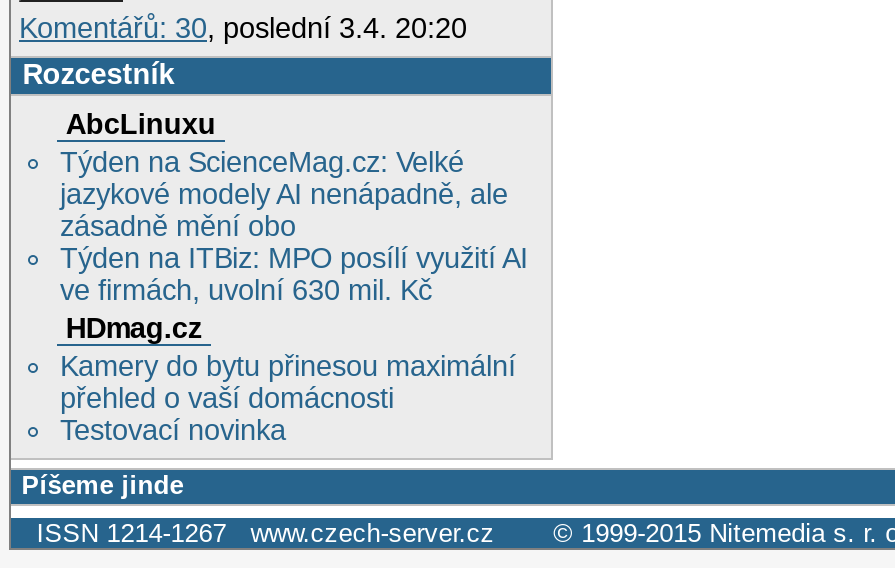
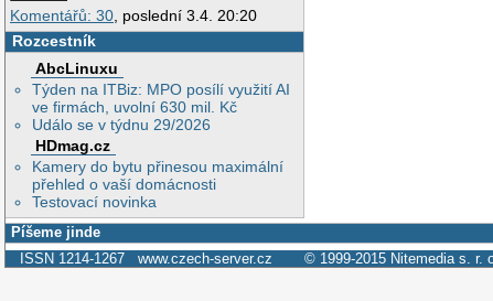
- Týden na ScienceMag.cz: Velké
- jazykové modely AI nenápadně, ale
- zásadně mění obo

moved up: Týden na ITBiz: MPO posílí využití AI | ve firmách, uvolní 630 mil. Kč

+ Událo se v týdnu 29/2026
